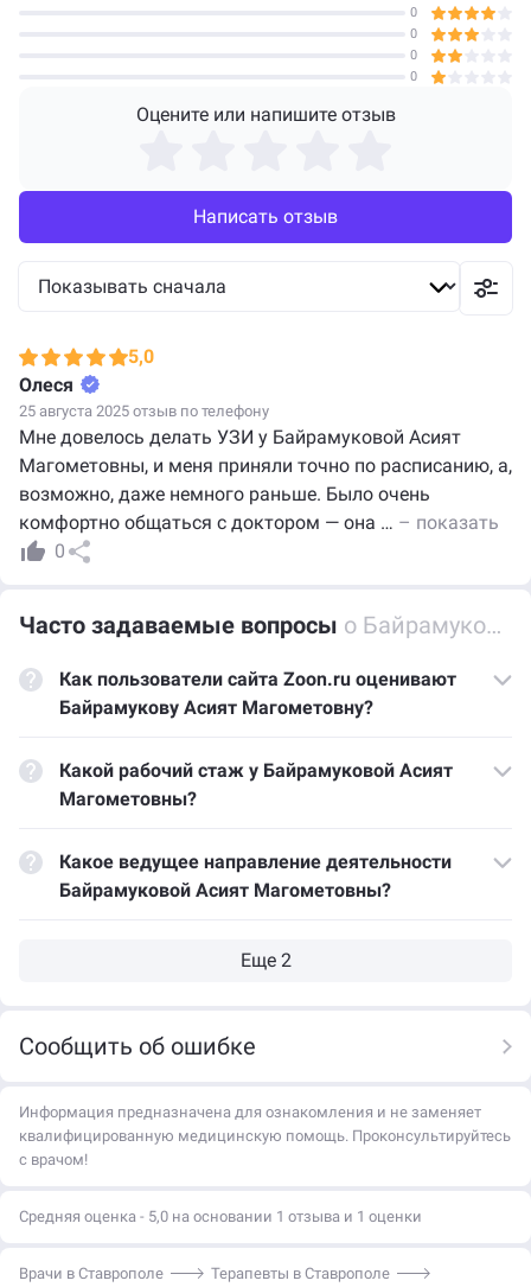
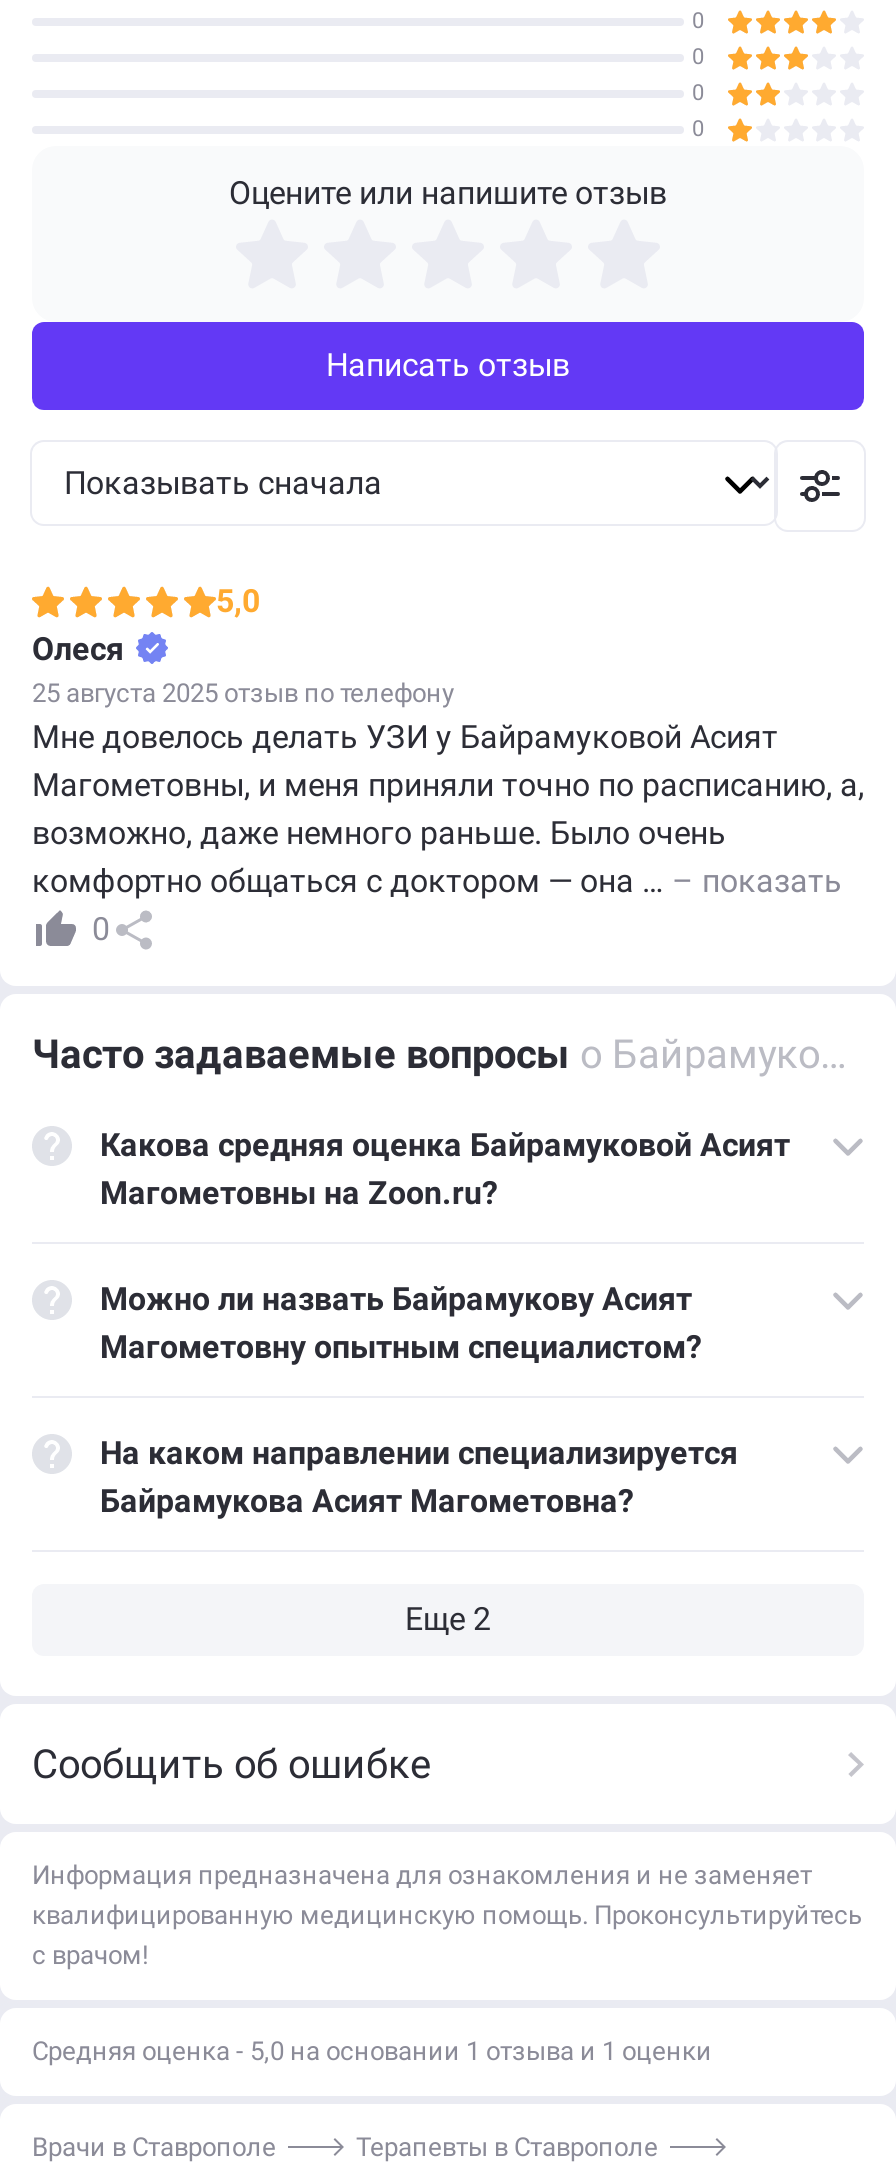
- Как пользователи сайта Zoon.ru оценивают
- Байрамукову Асият Магометовну?
+ Какова средняя оценка Байрамуковой Асият
+ Магометовны на Zoon.ru?

- Какой рабочий стаж у Байрамуковой Асият
- Магометовны?
+ Можно ли назвать Байрамукову Асият
+ Магометовну опытным специалистом?

- Какое ведущее направление деятельности
- Байрамуковой Асият Магометовны?
+ На каком направлении специализируется
+ Байрамукова Асият Магометовна?
